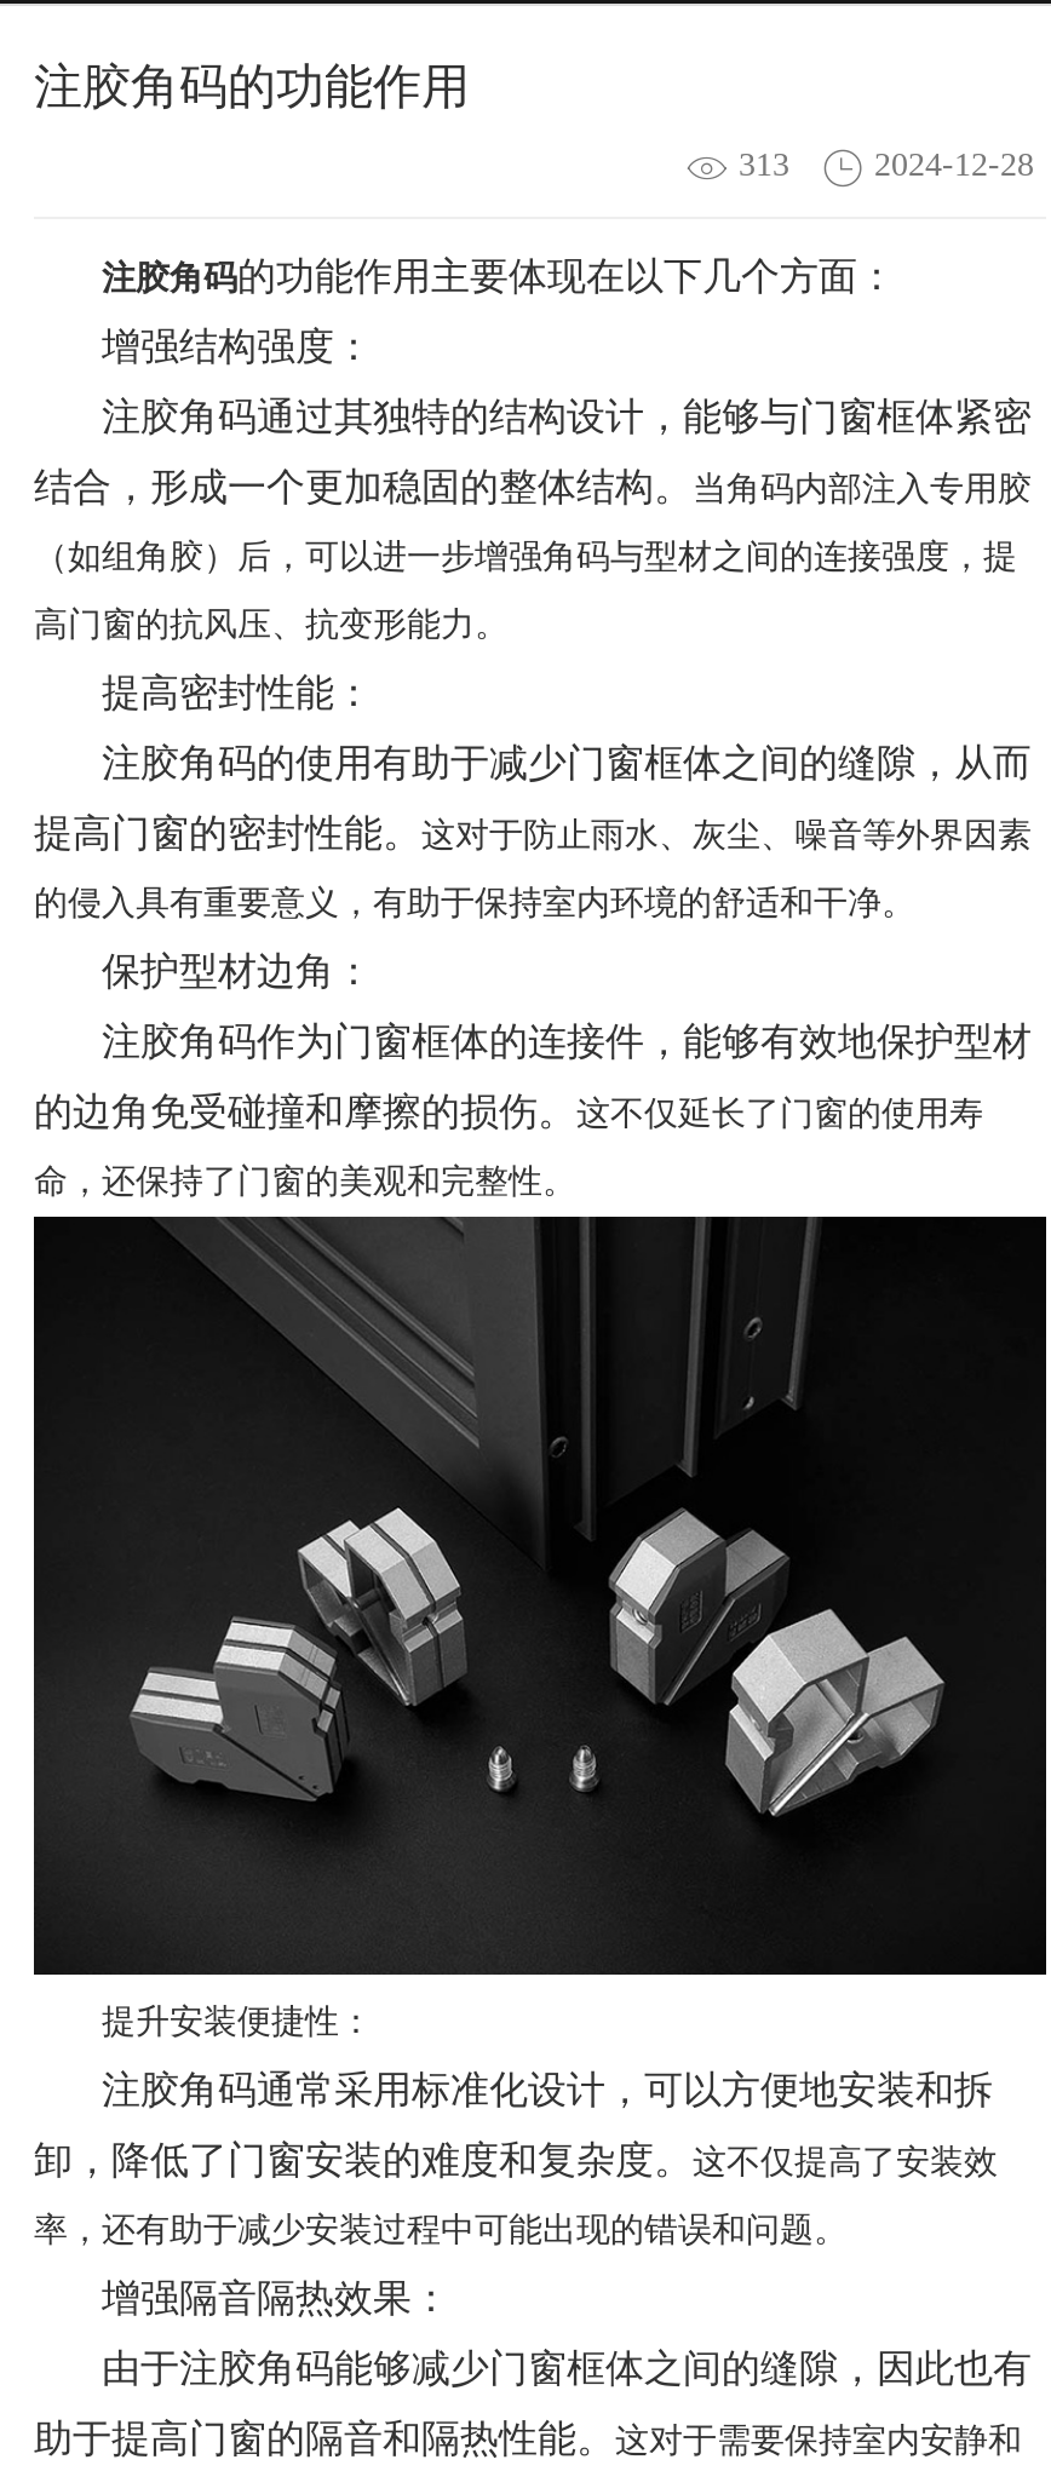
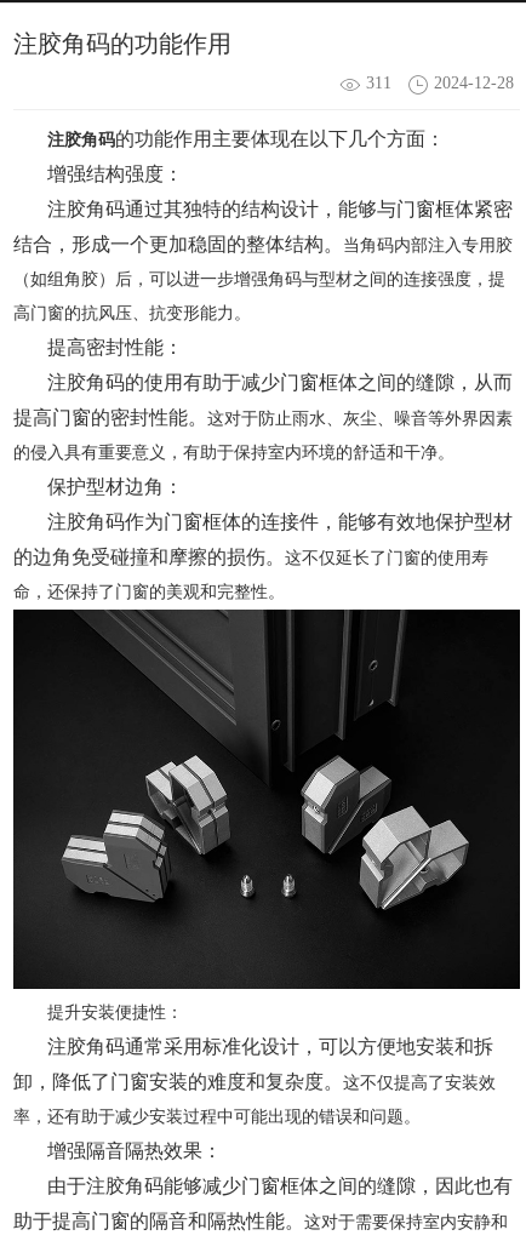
- 313
+ 311
